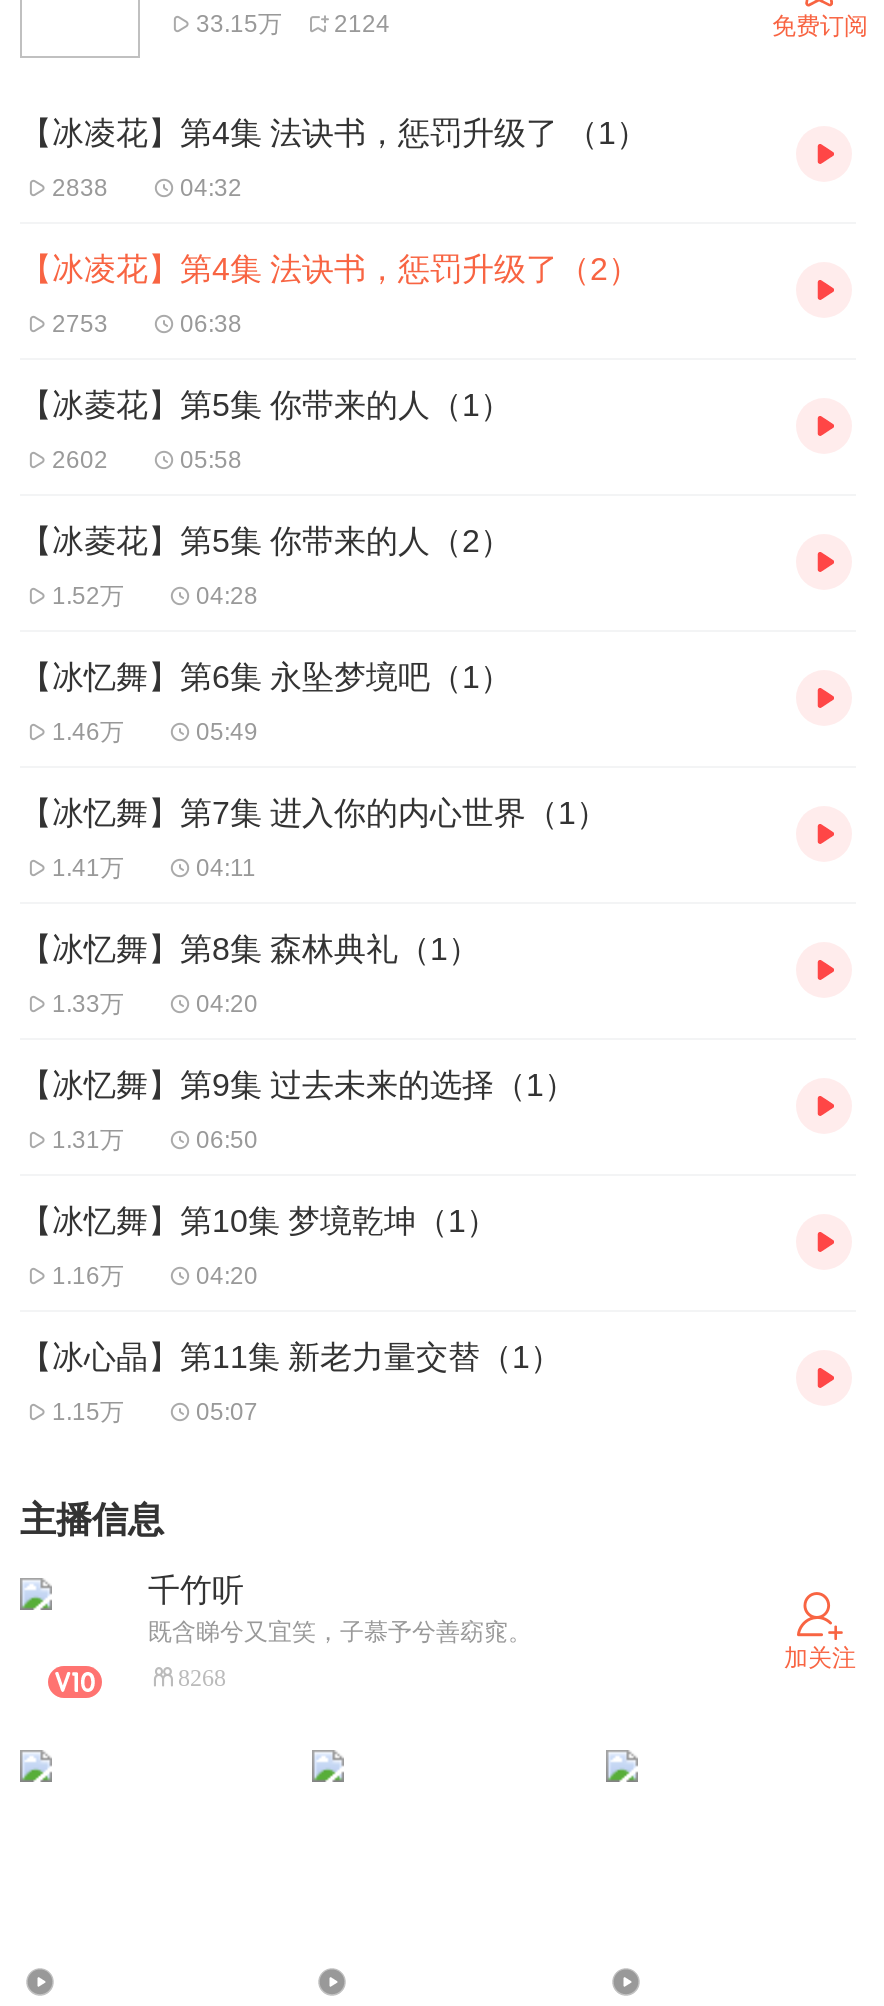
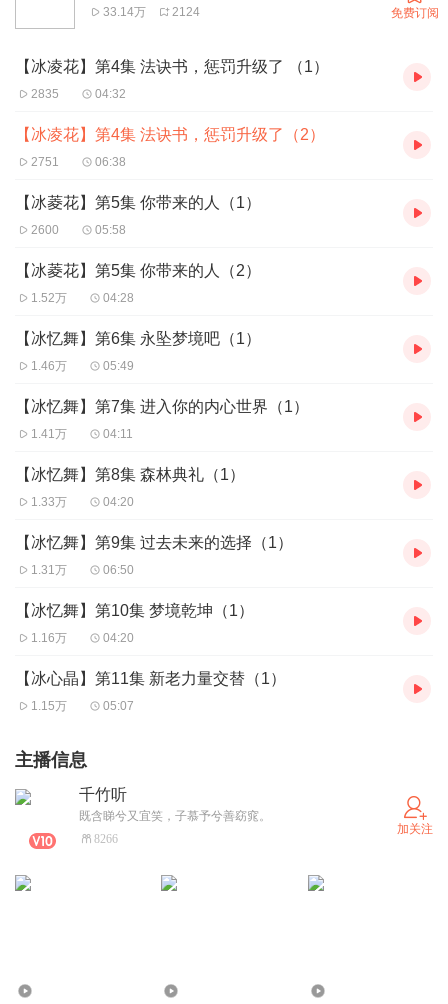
- 33.15万 2124
+ 33.14万 2124

- 2838
+ 2835

- 2753
+ 2751

- 2602
+ 2600

- 8268
+ 8266
